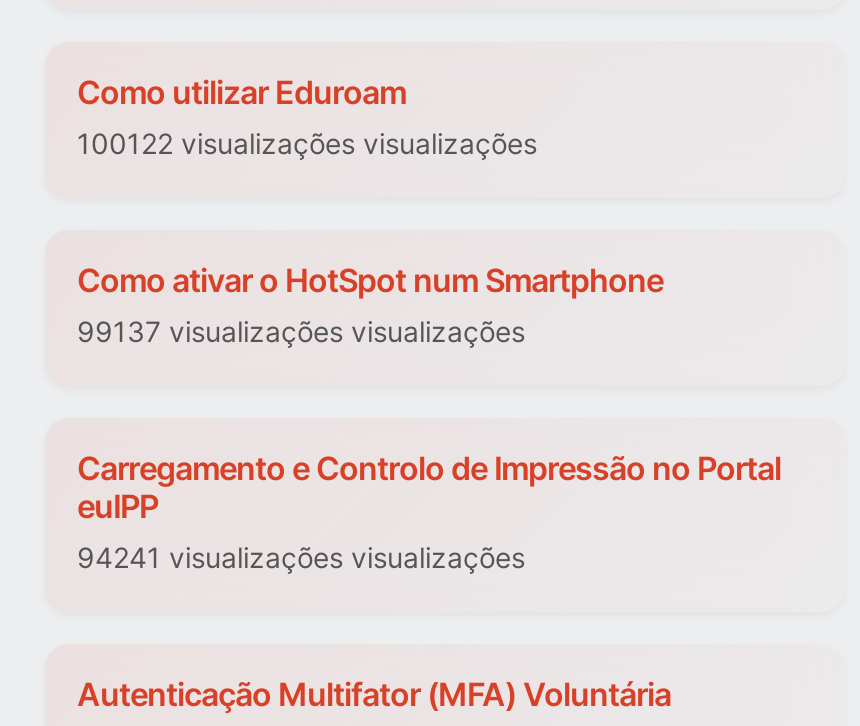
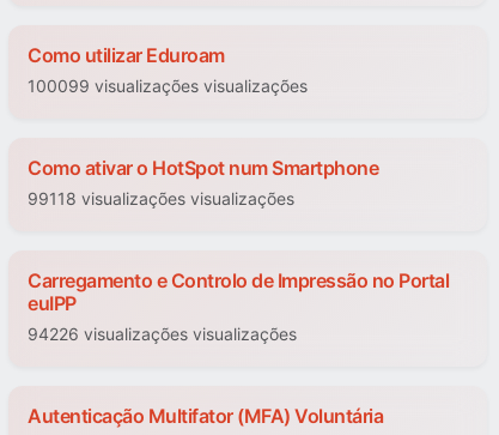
- 100122 visualizações visualizações
+ 100099 visualizações visualizações

- 99137 visualizações visualizações
+ 99118 visualizações visualizações

- 94241 visualizações visualizações
+ 94226 visualizações visualizações
